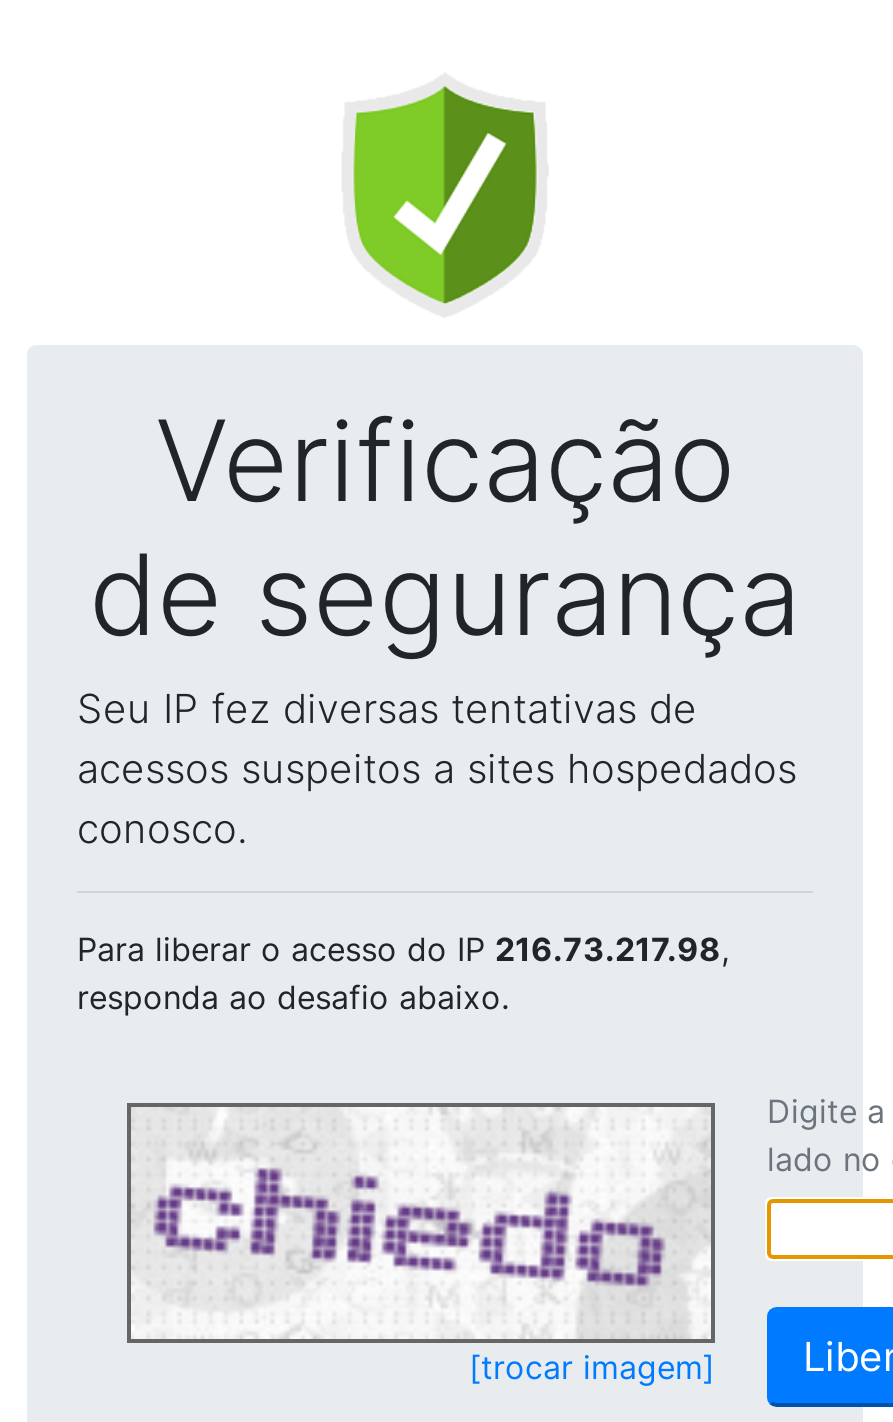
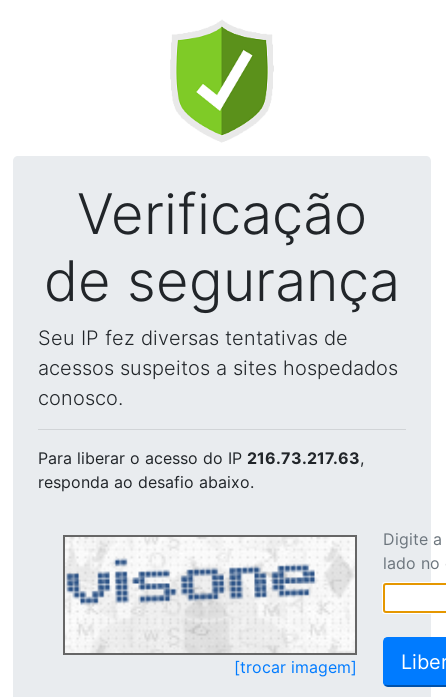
- Para liberar o acesso do IP 216.73.217.98,
+ Para liberar o acesso do IP 216.73.217.63,

- [image]
+ [image]
